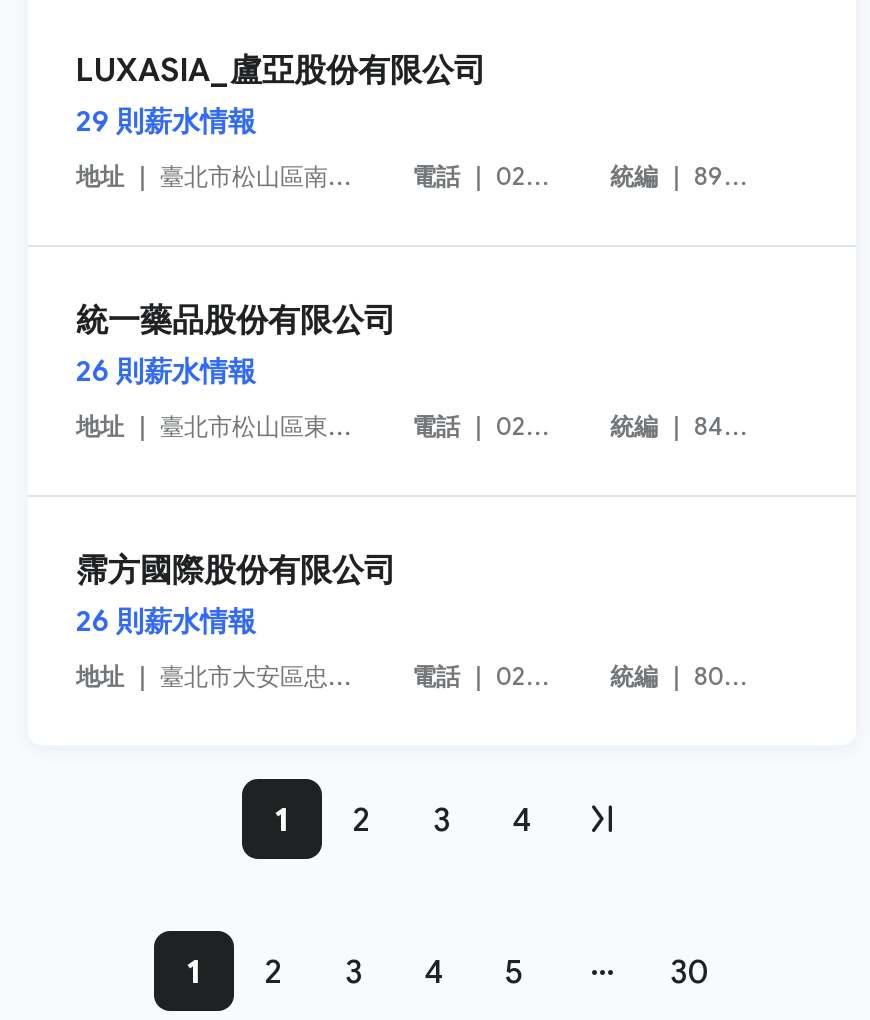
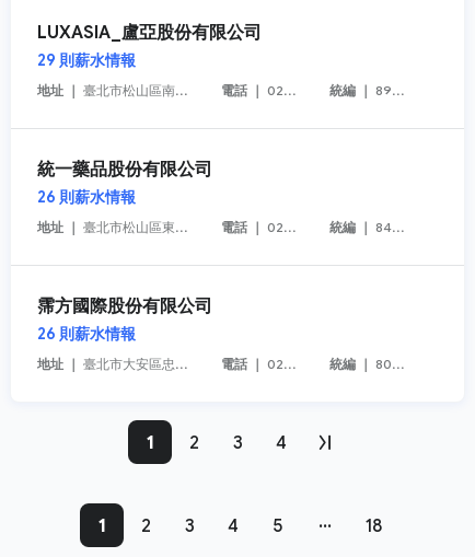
- 30
+ 18
